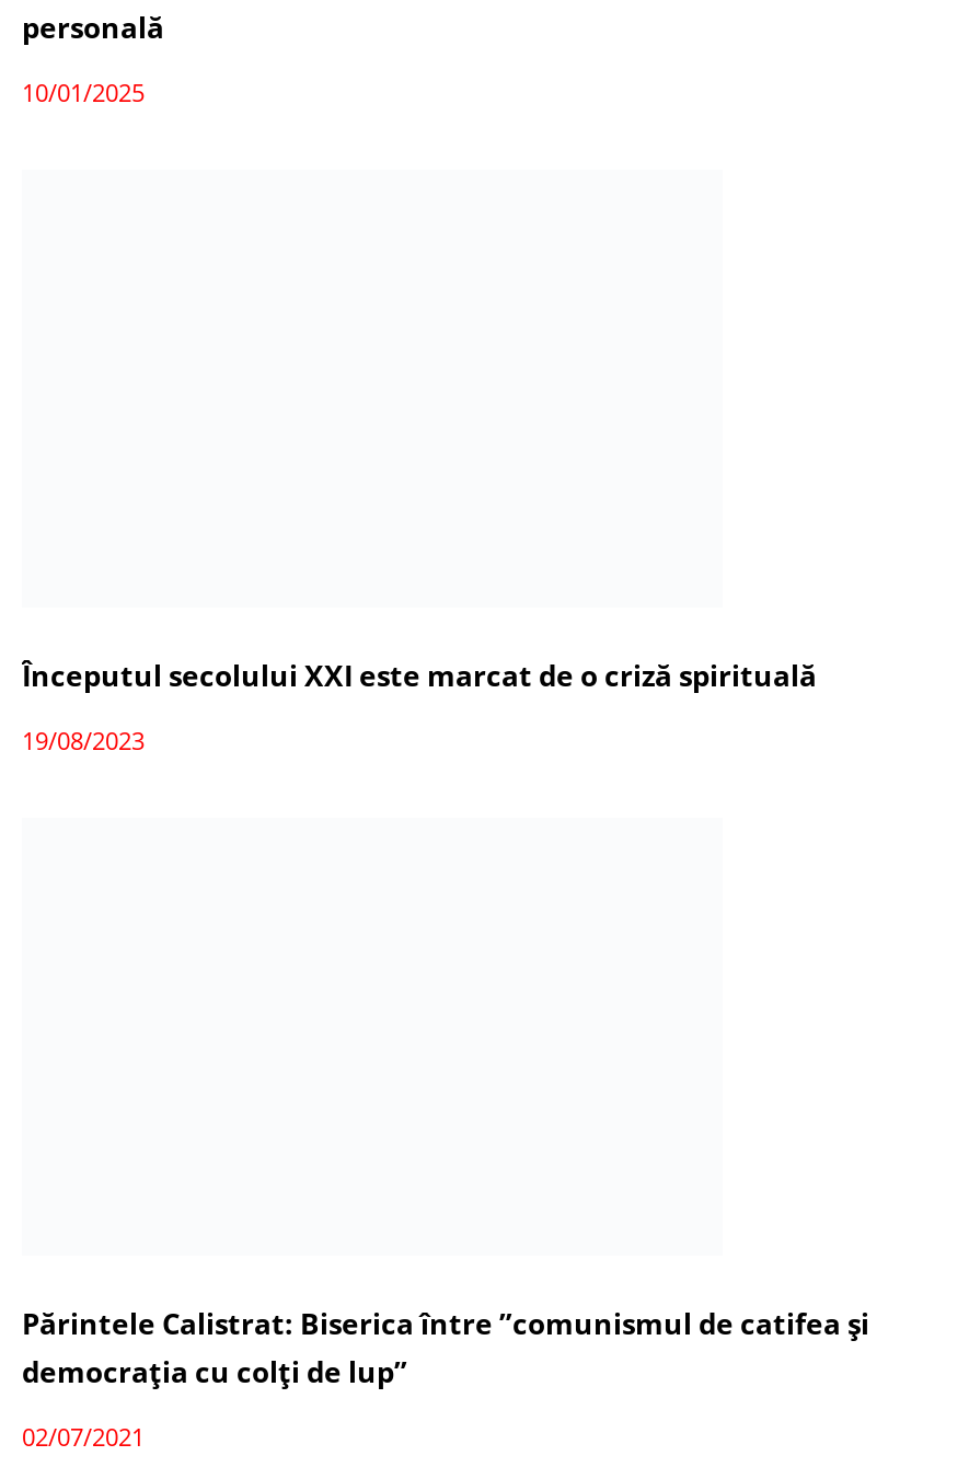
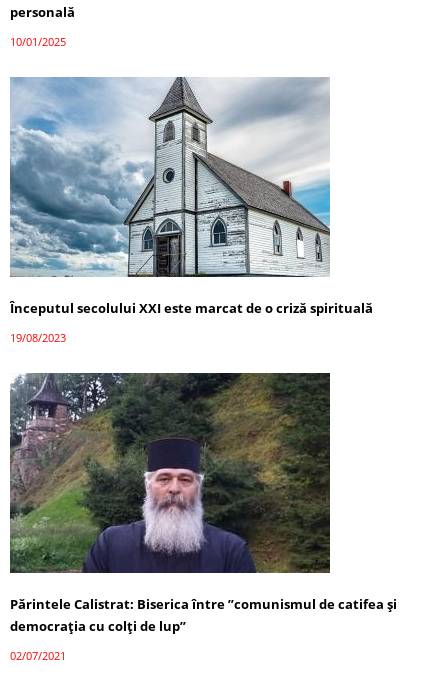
+ [image]

+ [image]
